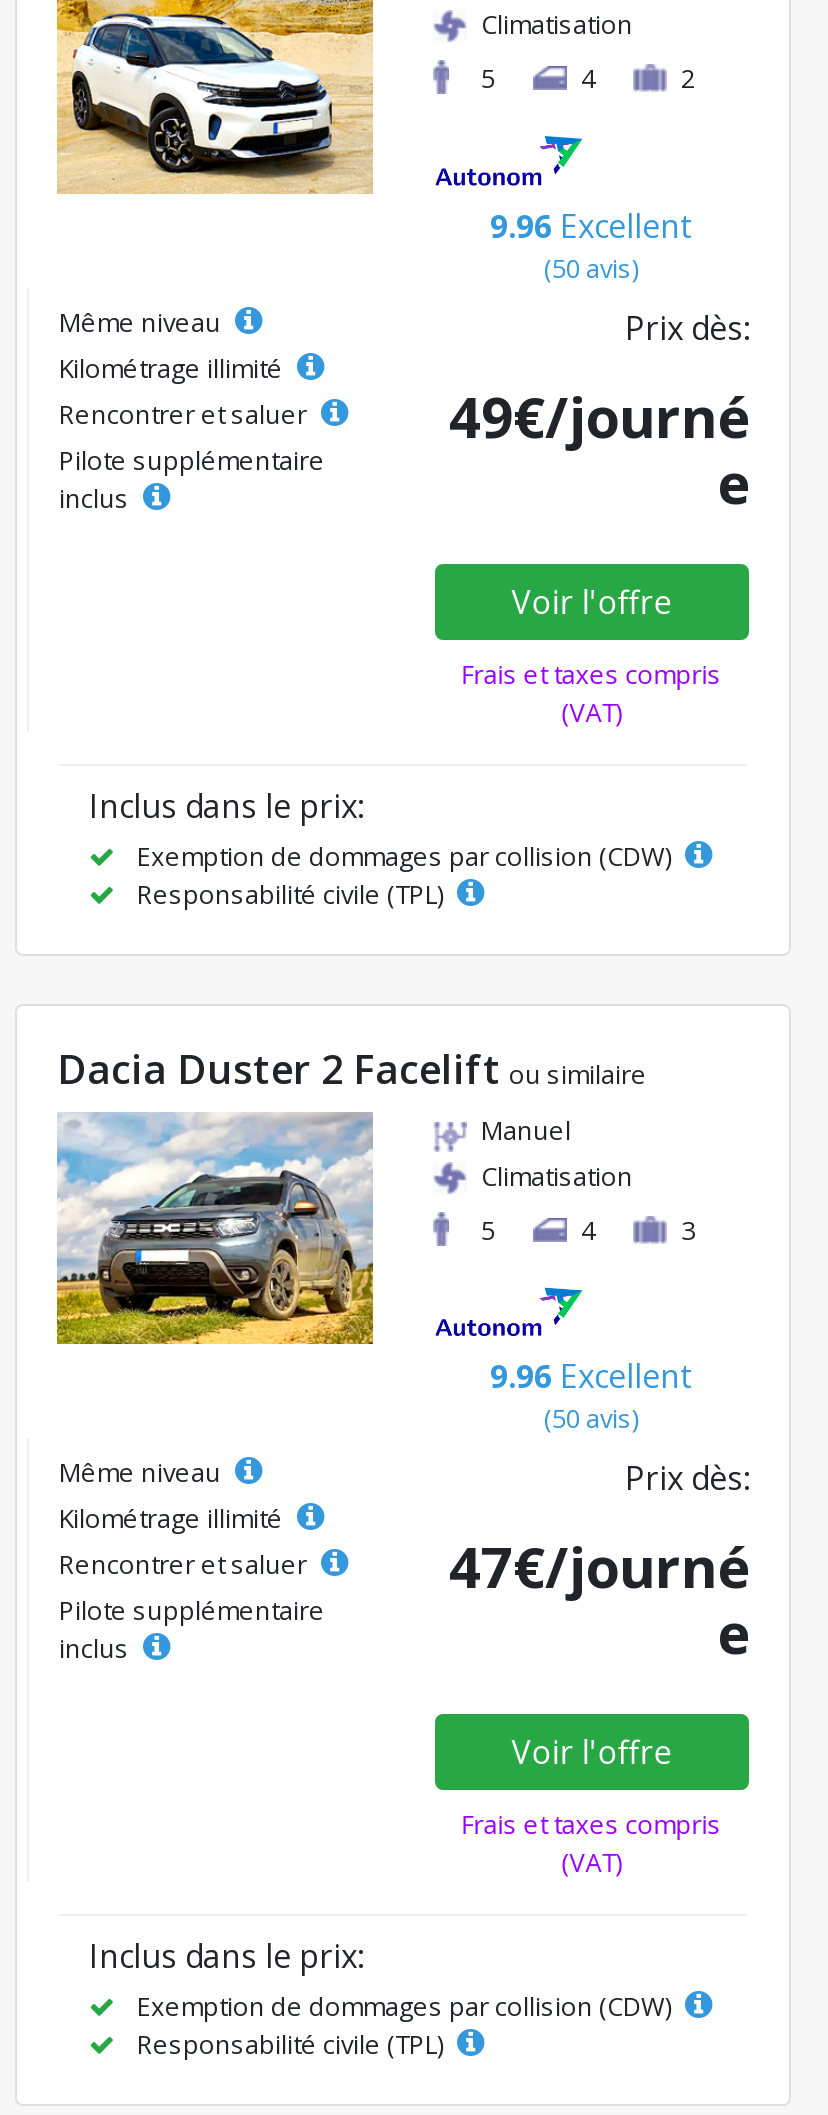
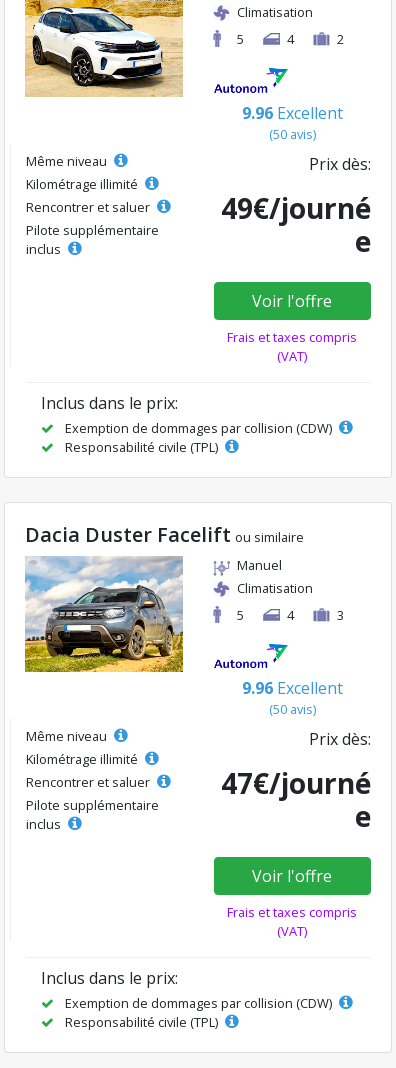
- Dacia Duster 2 Facelift ou similaire
+ Dacia Duster Facelift ou similaire
